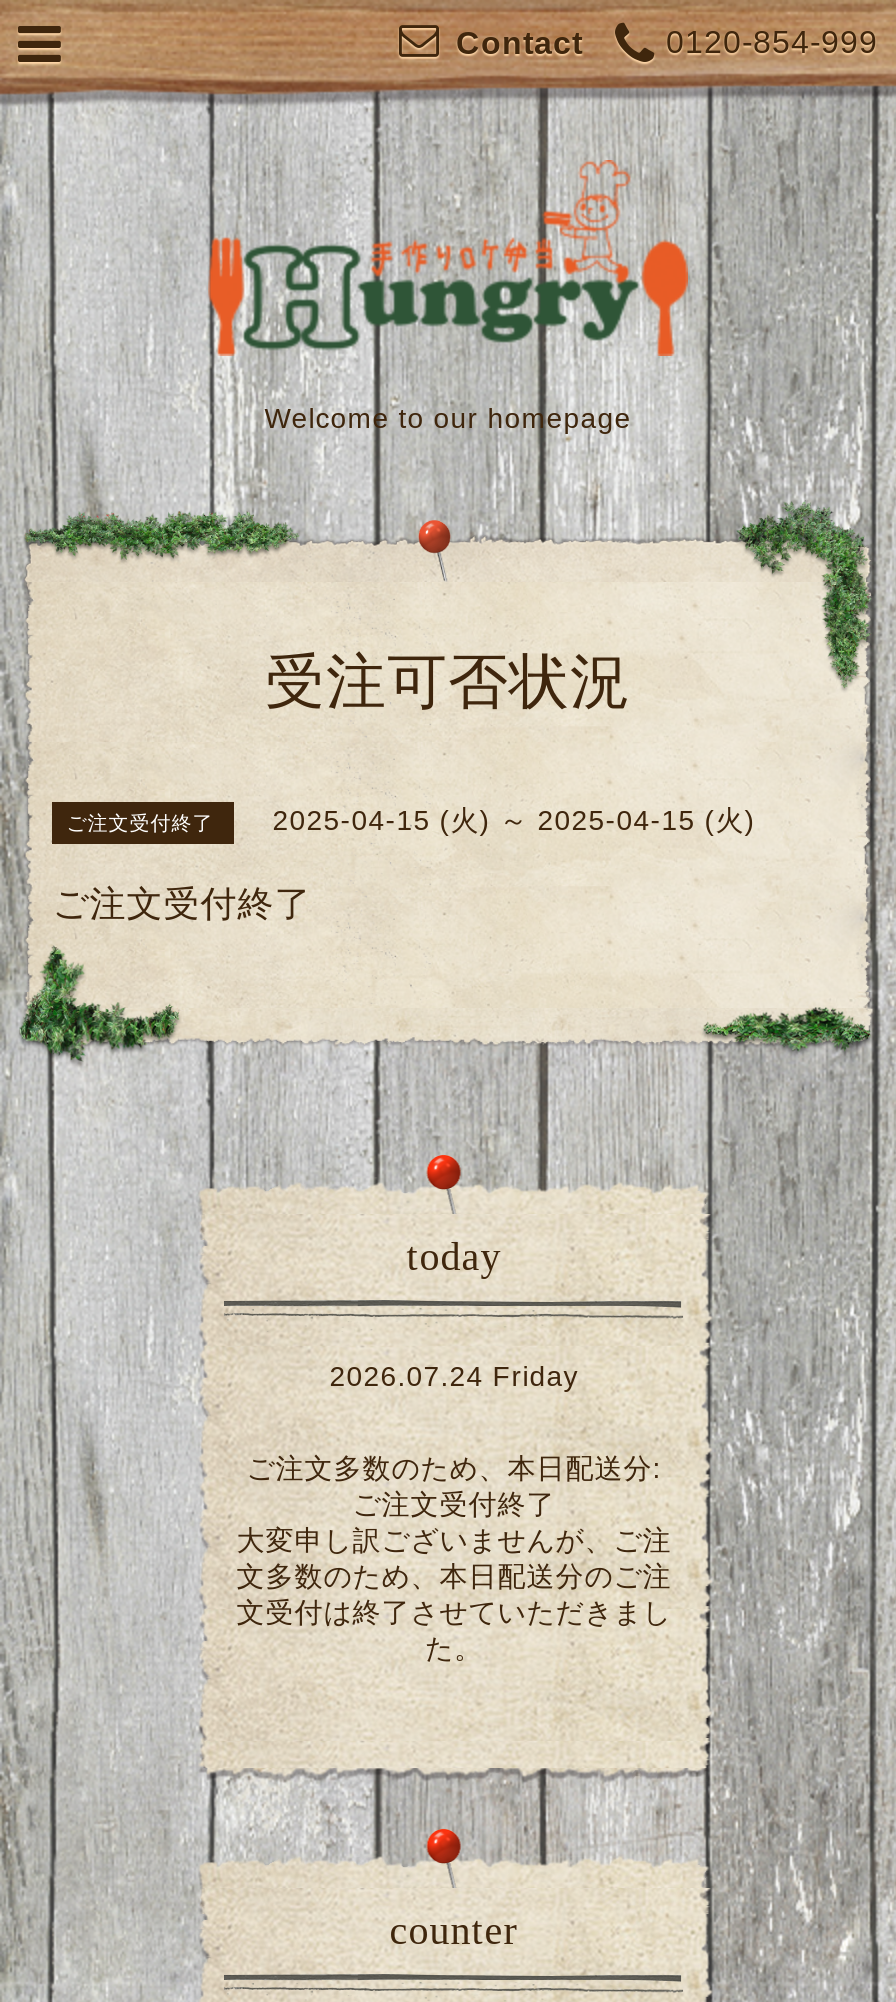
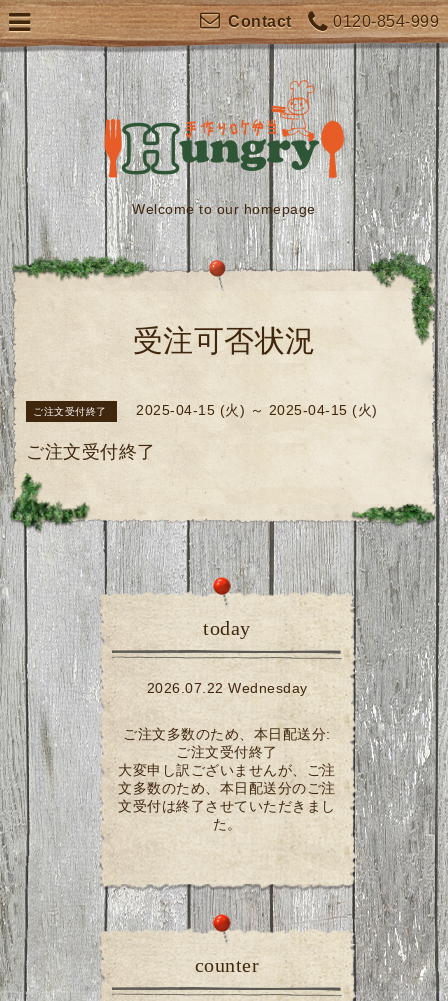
- 2026.07.24 Friday
+ 2026.07.22 Wednesday
